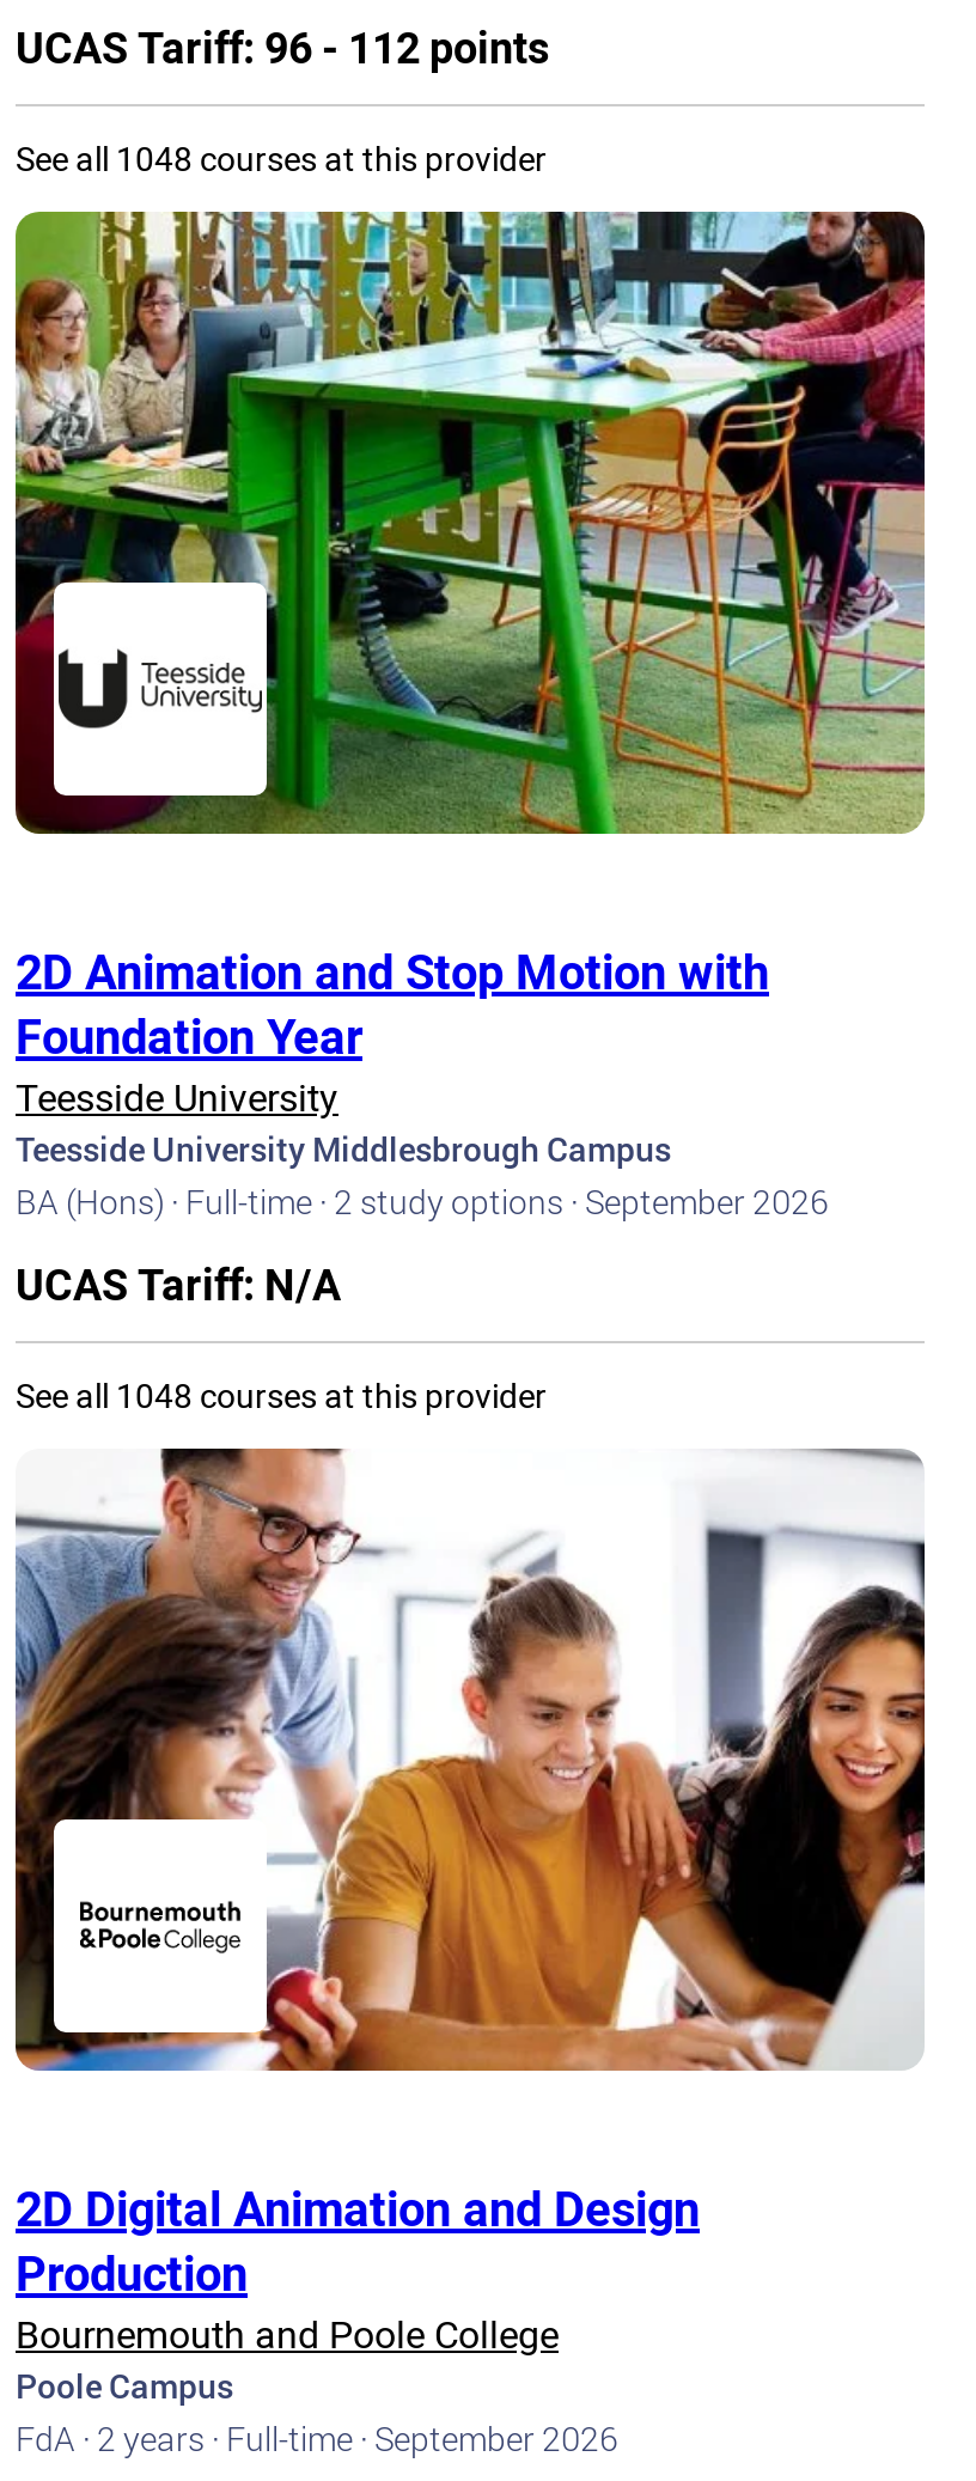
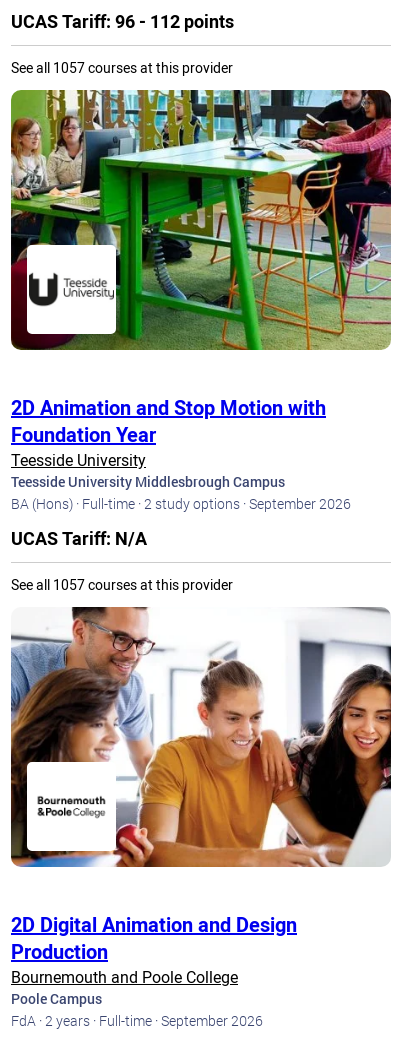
- See all 1048 courses at this provider
+ See all 1057 courses at this provider

- See all 1048 courses at this provider
+ See all 1057 courses at this provider
